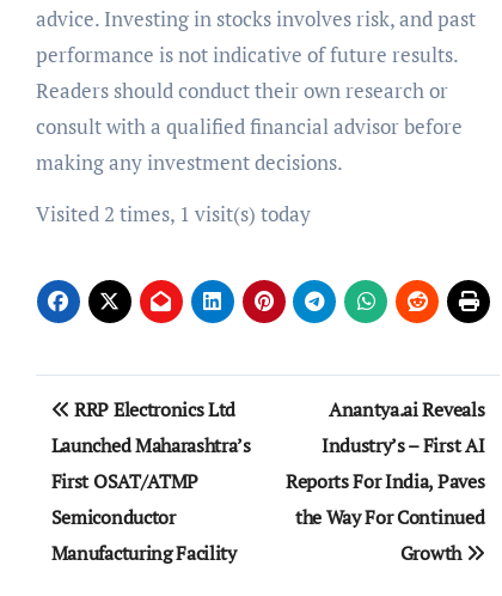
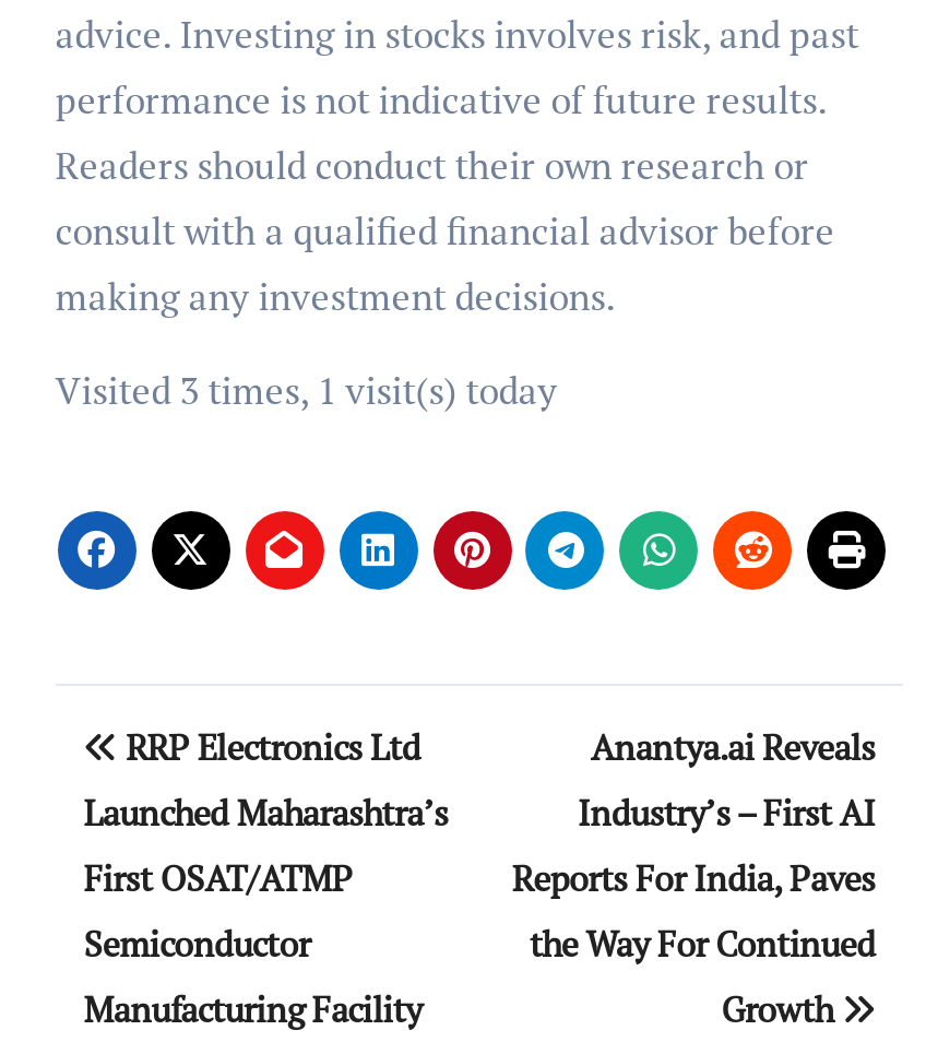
- Visited 2 times, 1 visit(s) today
+ Visited 3 times, 1 visit(s) today
